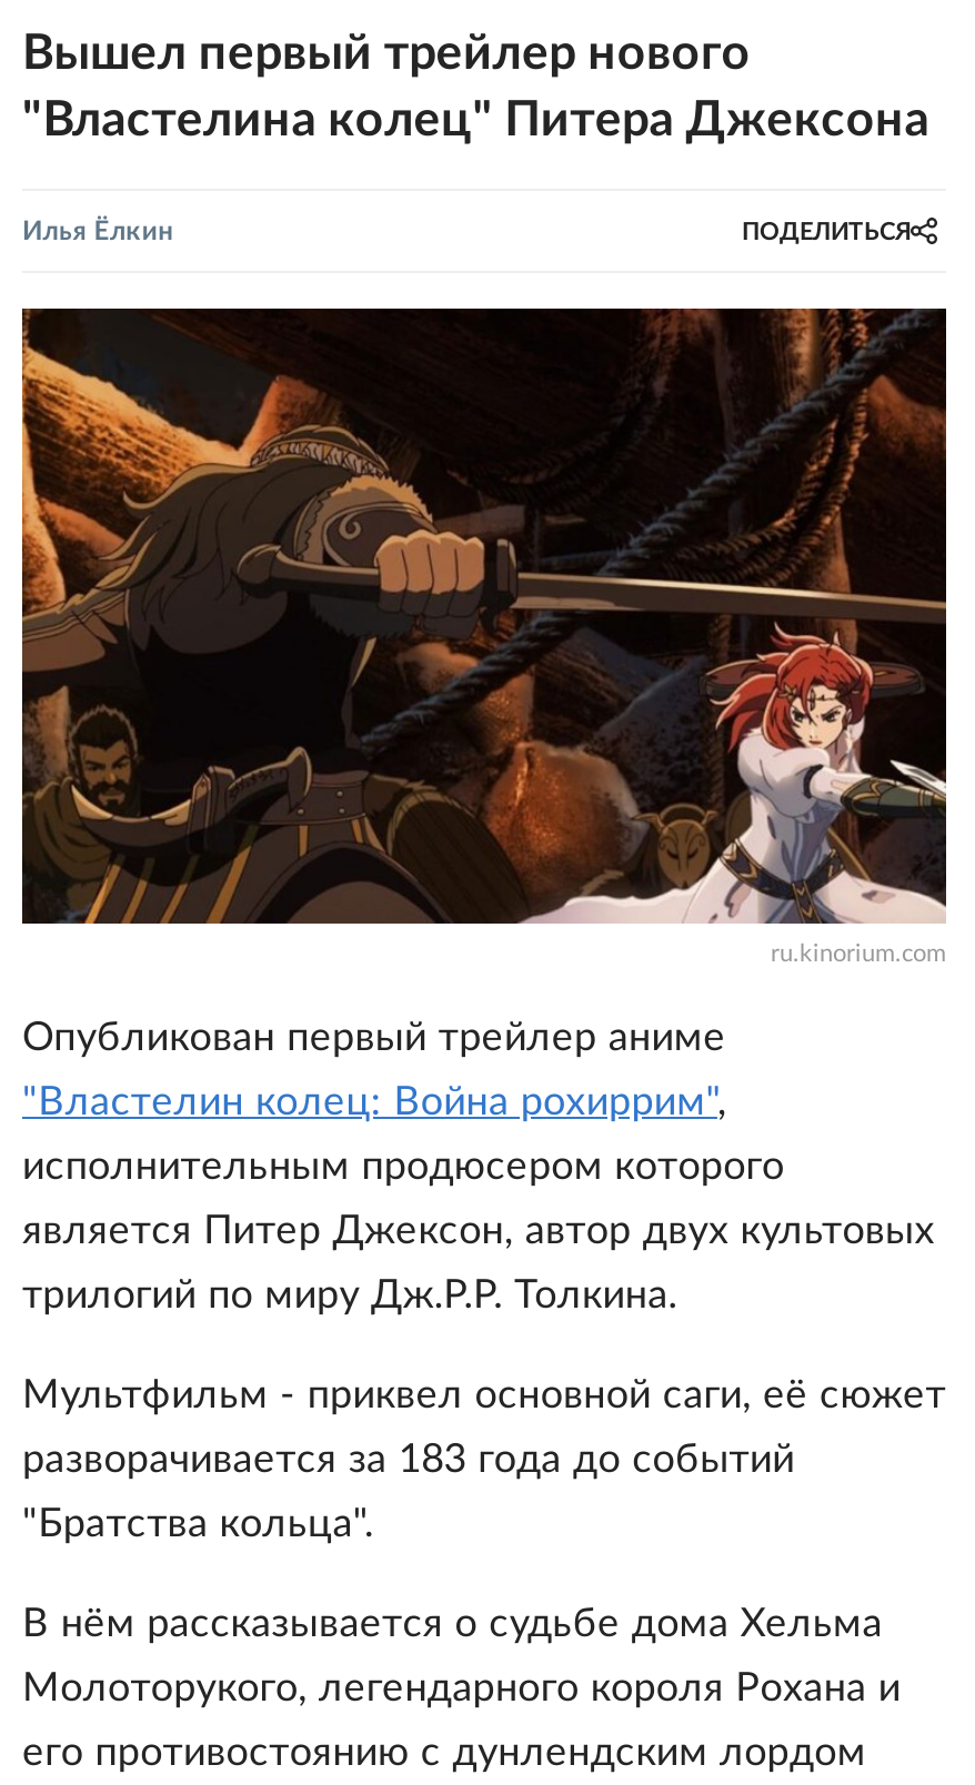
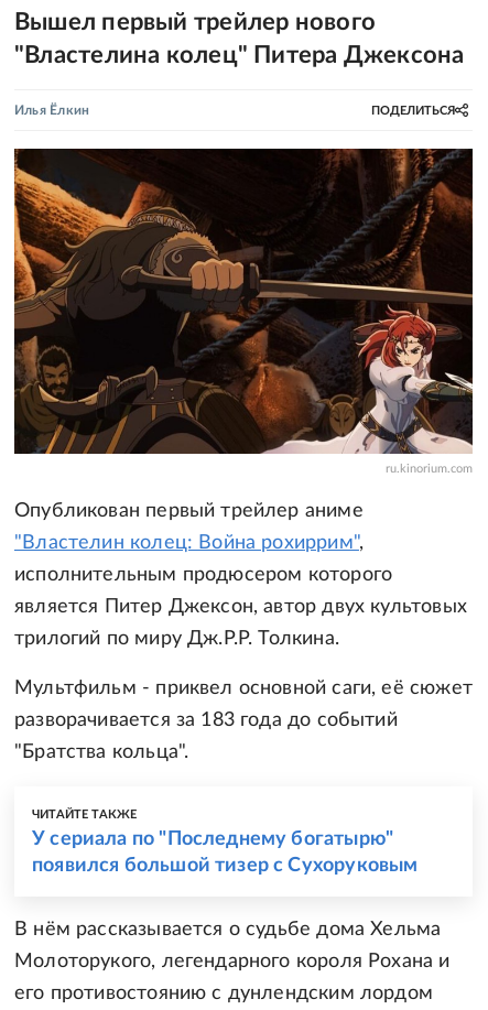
+ ЧИТАЙТЕ ТАКЖЕ
+ У сериала по "Последнему богатырю"
+ появился большой тизер с Сухоруковым
